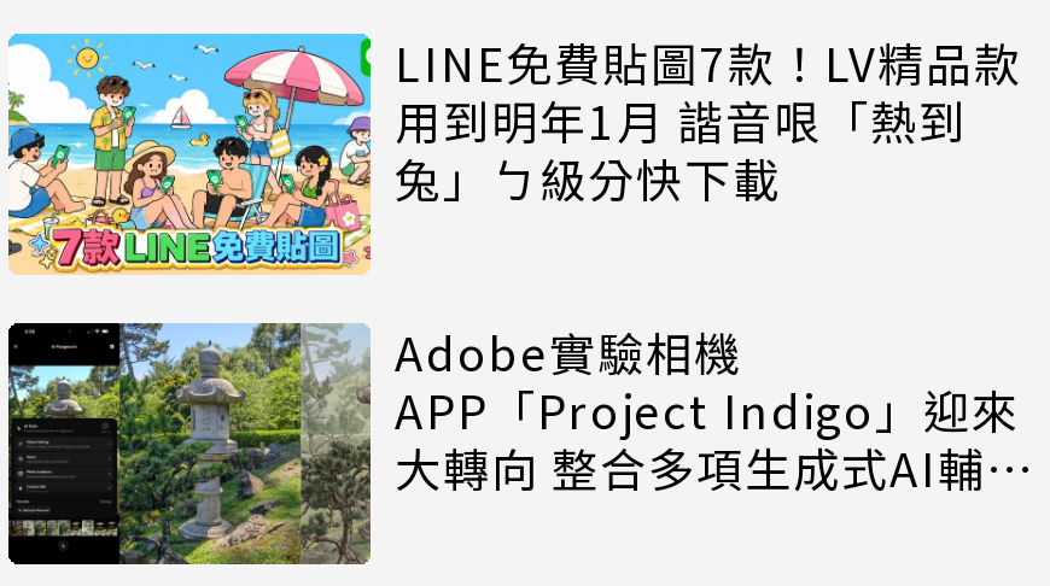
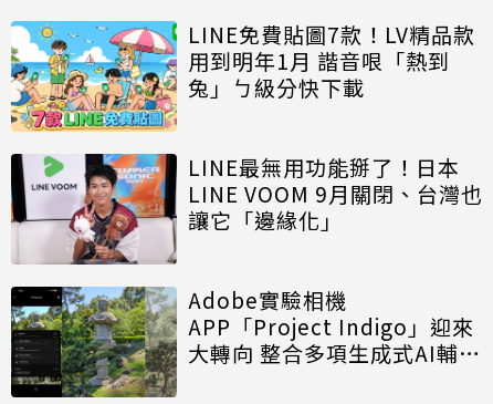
+ [image]
+ LINE最無用功能掰了！日本
+ LINE VOOM 9月關閉、台灣也
+ 讓它「邊緣化」
